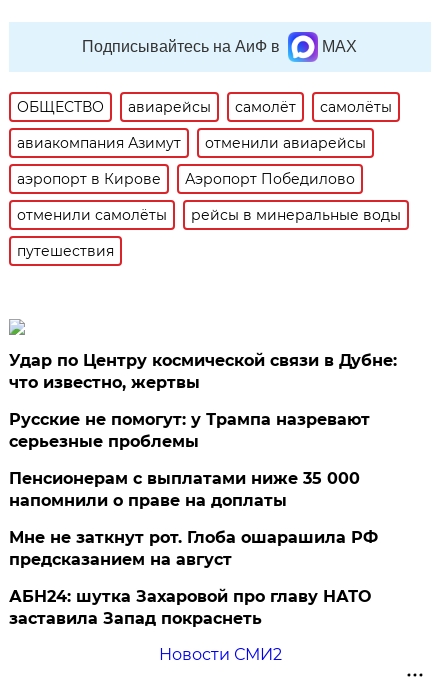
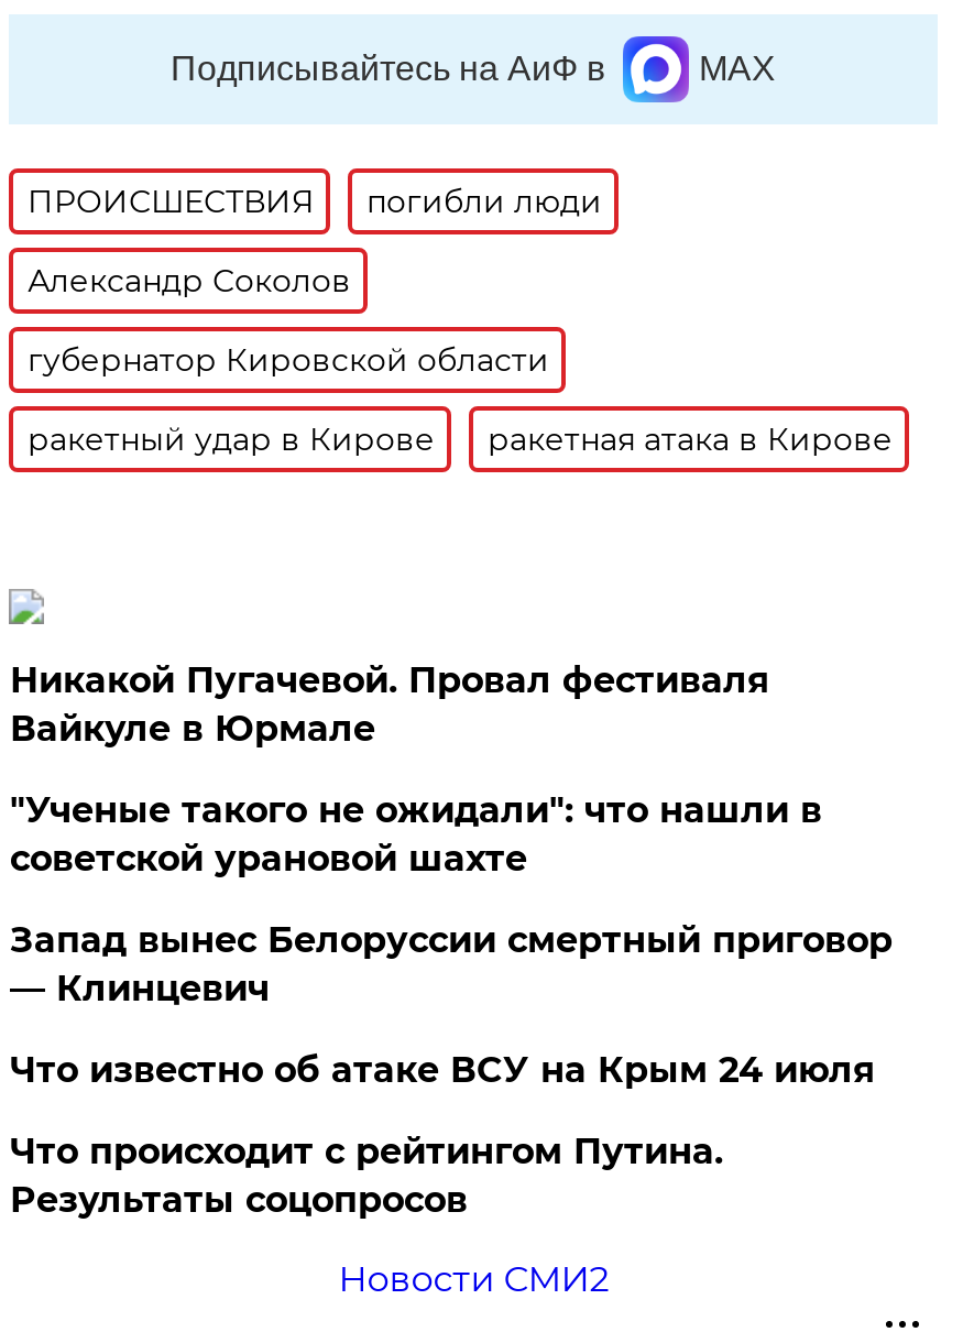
- ОБЩЕСТВО
- авиарейсы
- самолёт
- самолёты
- авиакомпания Азимут
- отменили авиарейсы
- аэропорт в Кирове
- Аэропорт Победилово
- отменили самолёты
- рейсы в минеральные воды
- путешествия
+ ПРОИСШЕСТВИЯ
+ погибли люди
+ Александр Соколов
+ губернатор Кировской области
+ ракетный удар в Кирове
+ ракетная атака в Кирове

- Удар по Центру космической связи в Дубне:
- что известно, жертвы
- Русские не помогут: у Трампа назревают
- серьезные проблемы
- Пенсионерам с выплатами ниже 35 000
- напомнили о праве на доплаты
- Мне не заткнут рот. Глоба ошарашила РФ
- предсказанием на август
- АБН24: шутка Захаровой про главу НАТО
- заставила Запад покраснеть
+ Никакой Пугачевой. Провал фестиваля
+ Вайкуле в Юрмале
+ "Ученые такого не ожидали": что нашли в
+ советской урановой шахте
+ Запад вынес Белоруссии смертный приговор
+ — Клинцевич
+ Что известно об атаке ВСУ на Крым 24 июля
+ Что происходит с рейтингом Путина.
+ Результаты соцопросов
